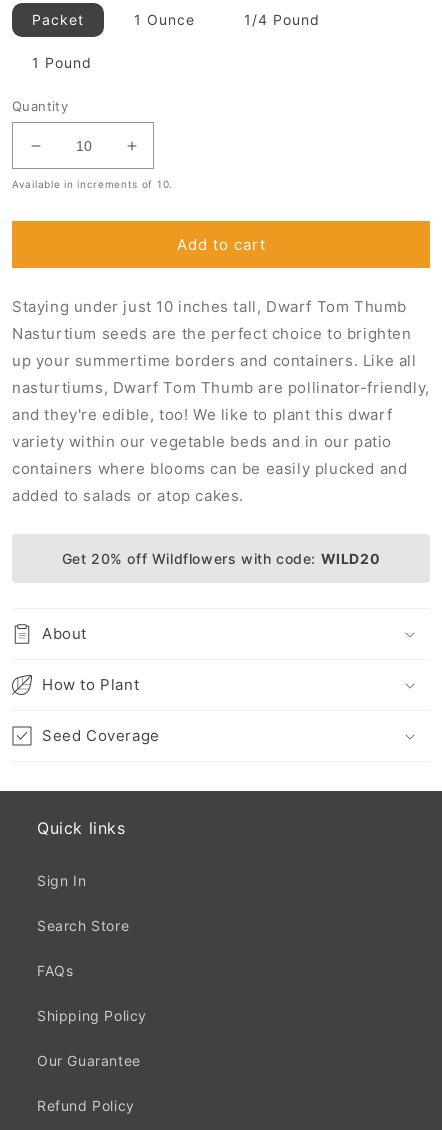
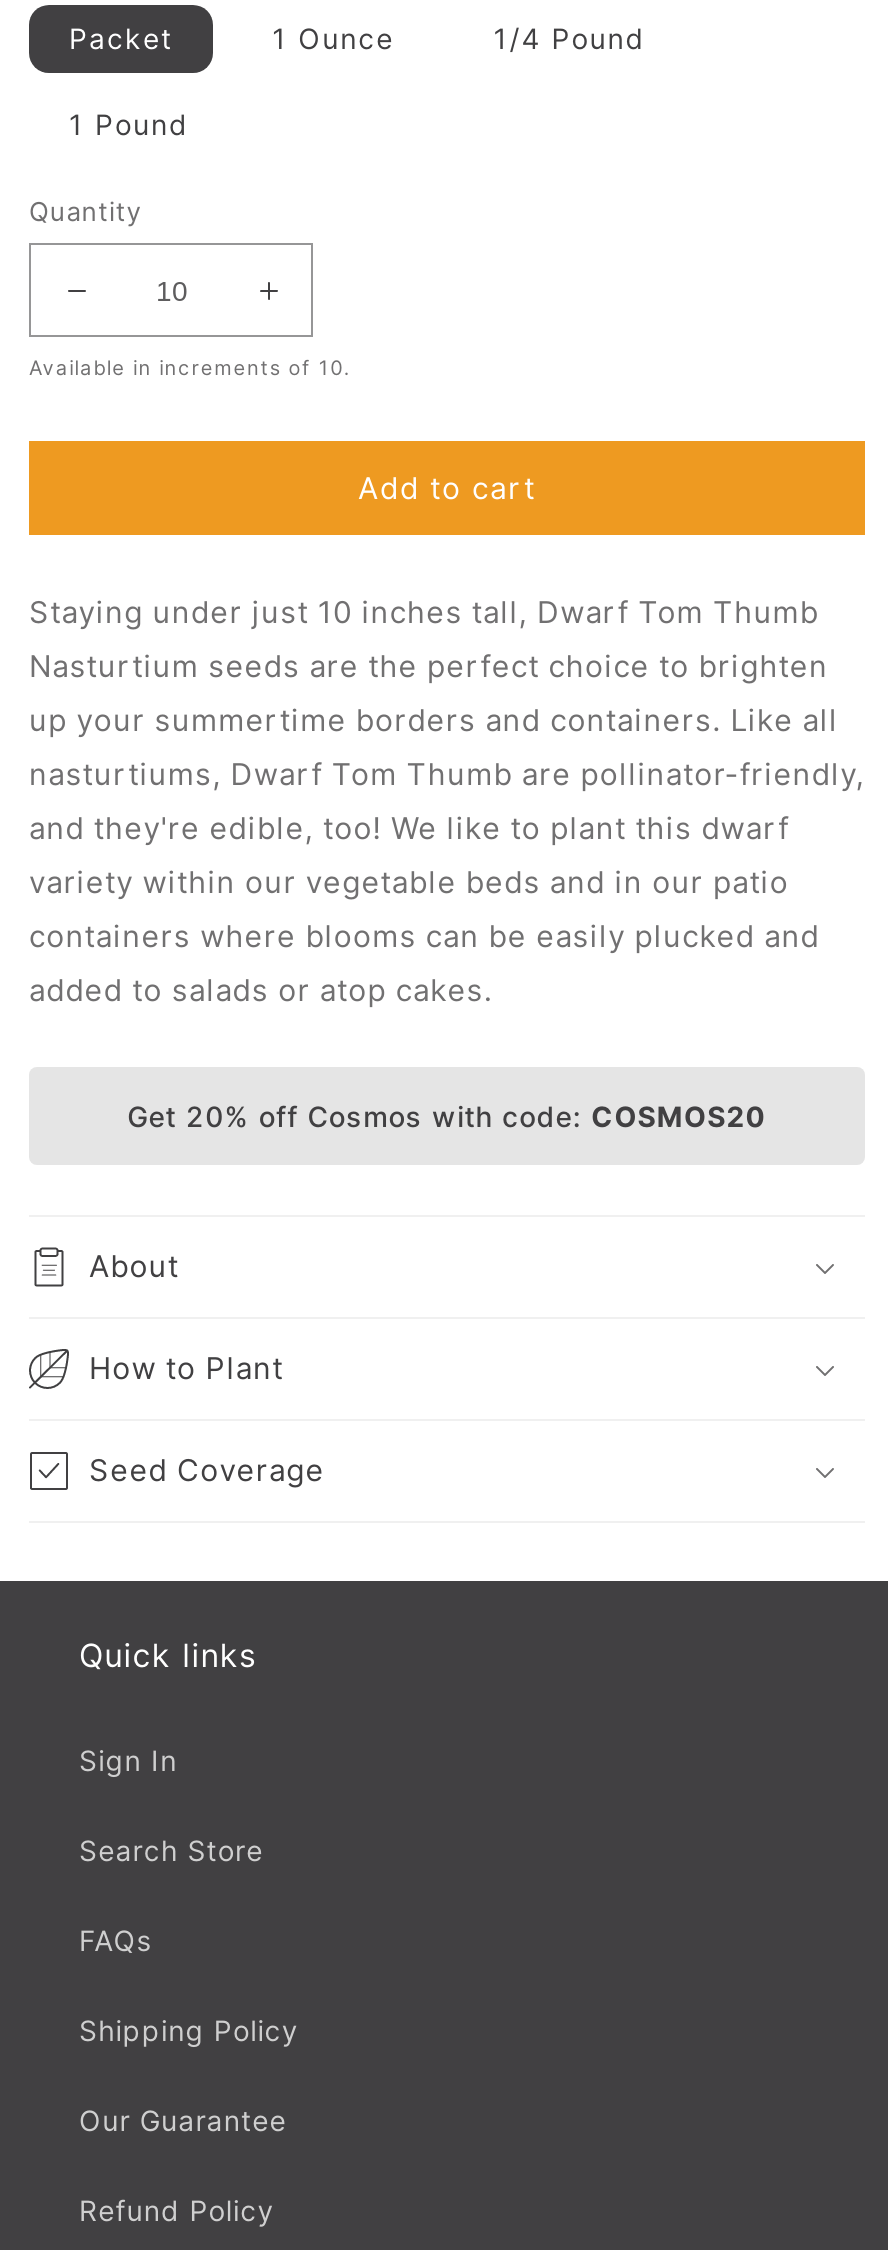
- Get 20% off Wildflowers with code: WILD20
+ Get 20% off Cosmos with code: COSMOS20
